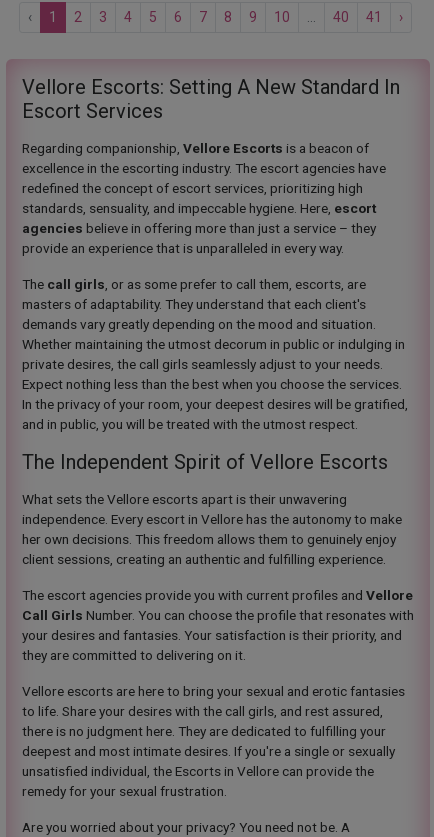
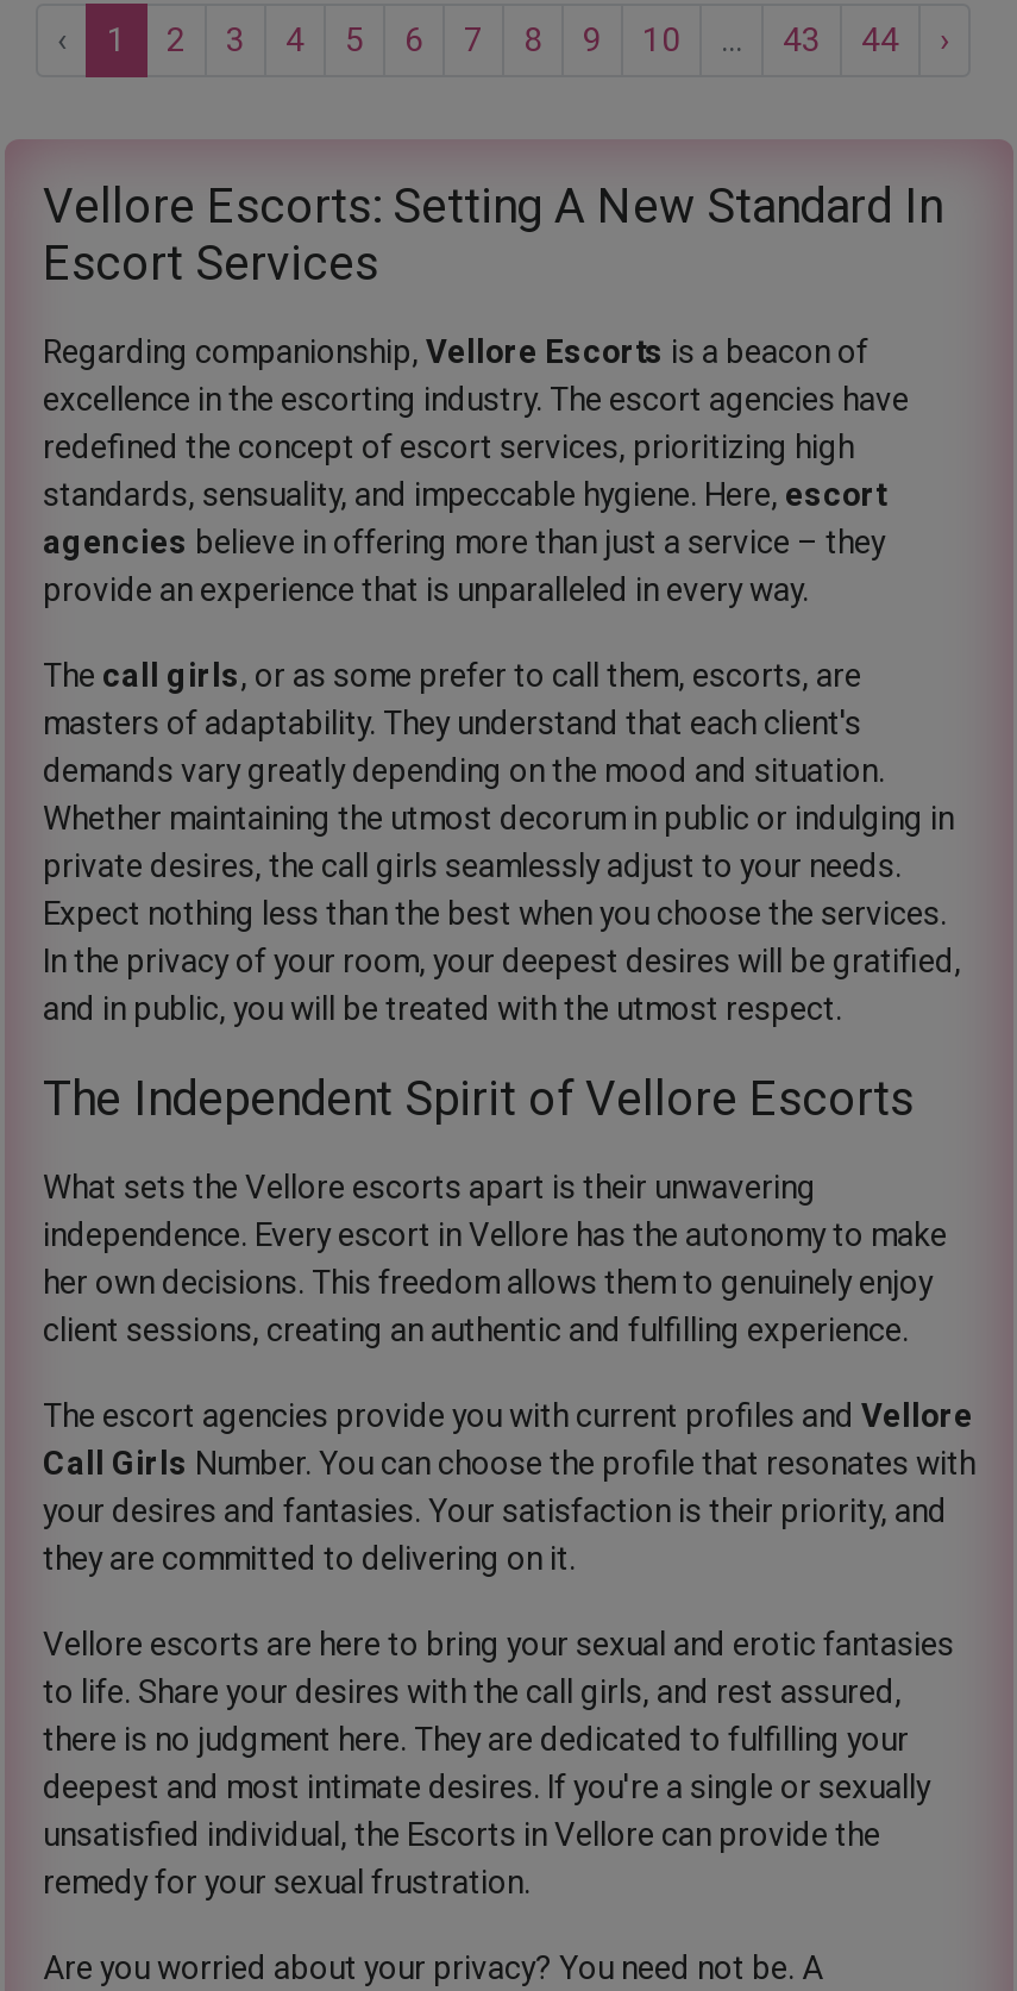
- 40
+ 43

- 41
+ 44
